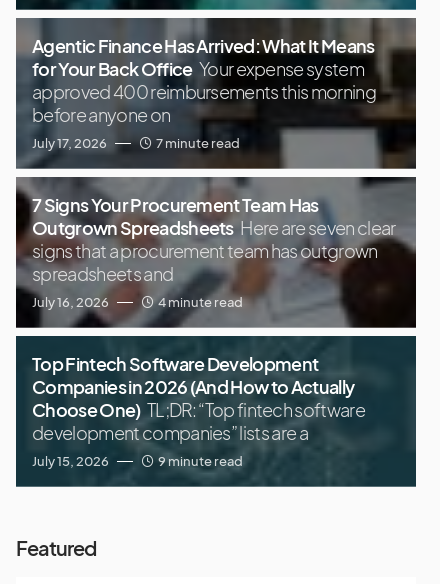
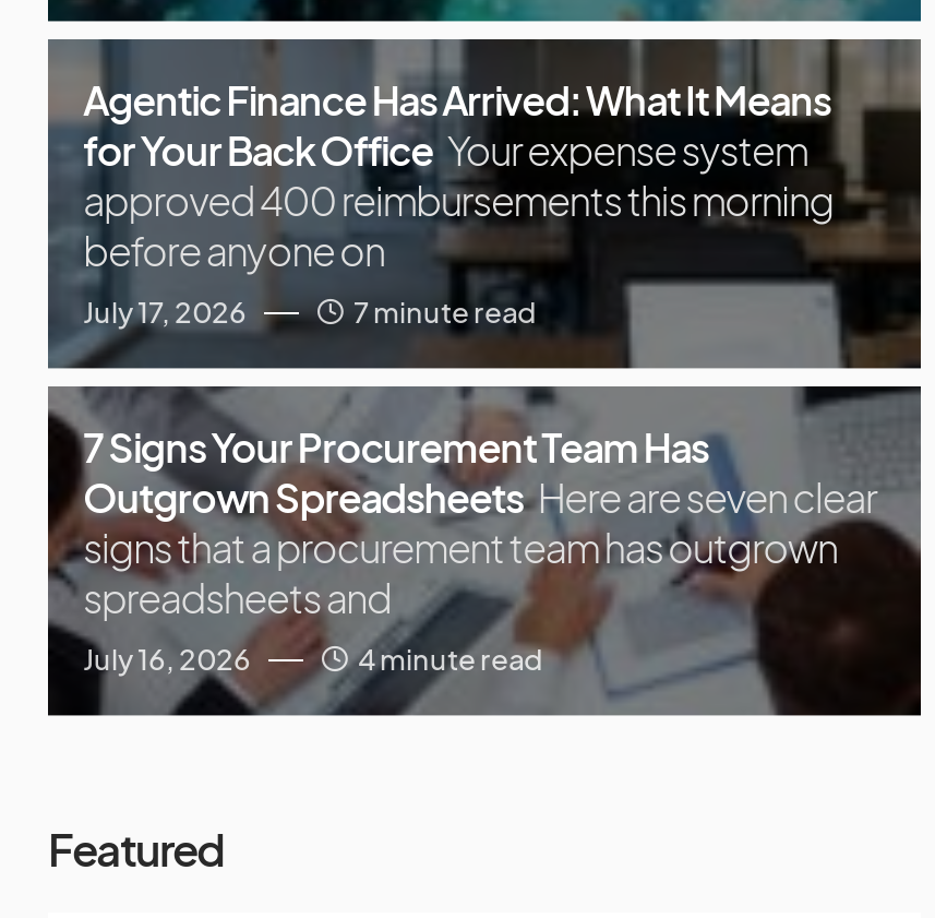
- [image]
- Top Fintech Software Development
- Companies in 2026 (And How to Actually
- Choose One) TL;DR: “Top fintech software
- development companies” lists are a
- July 15, 2026
- 9 minute read
